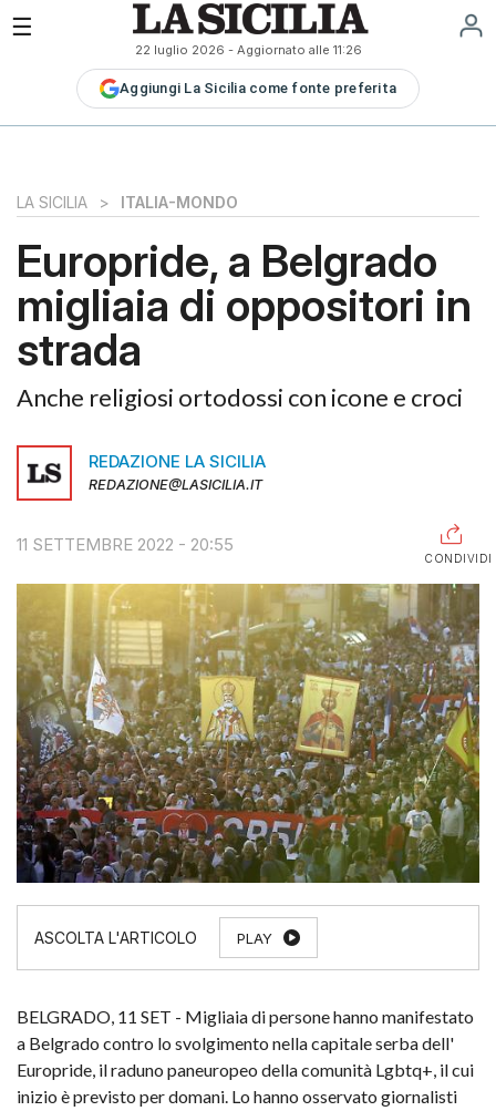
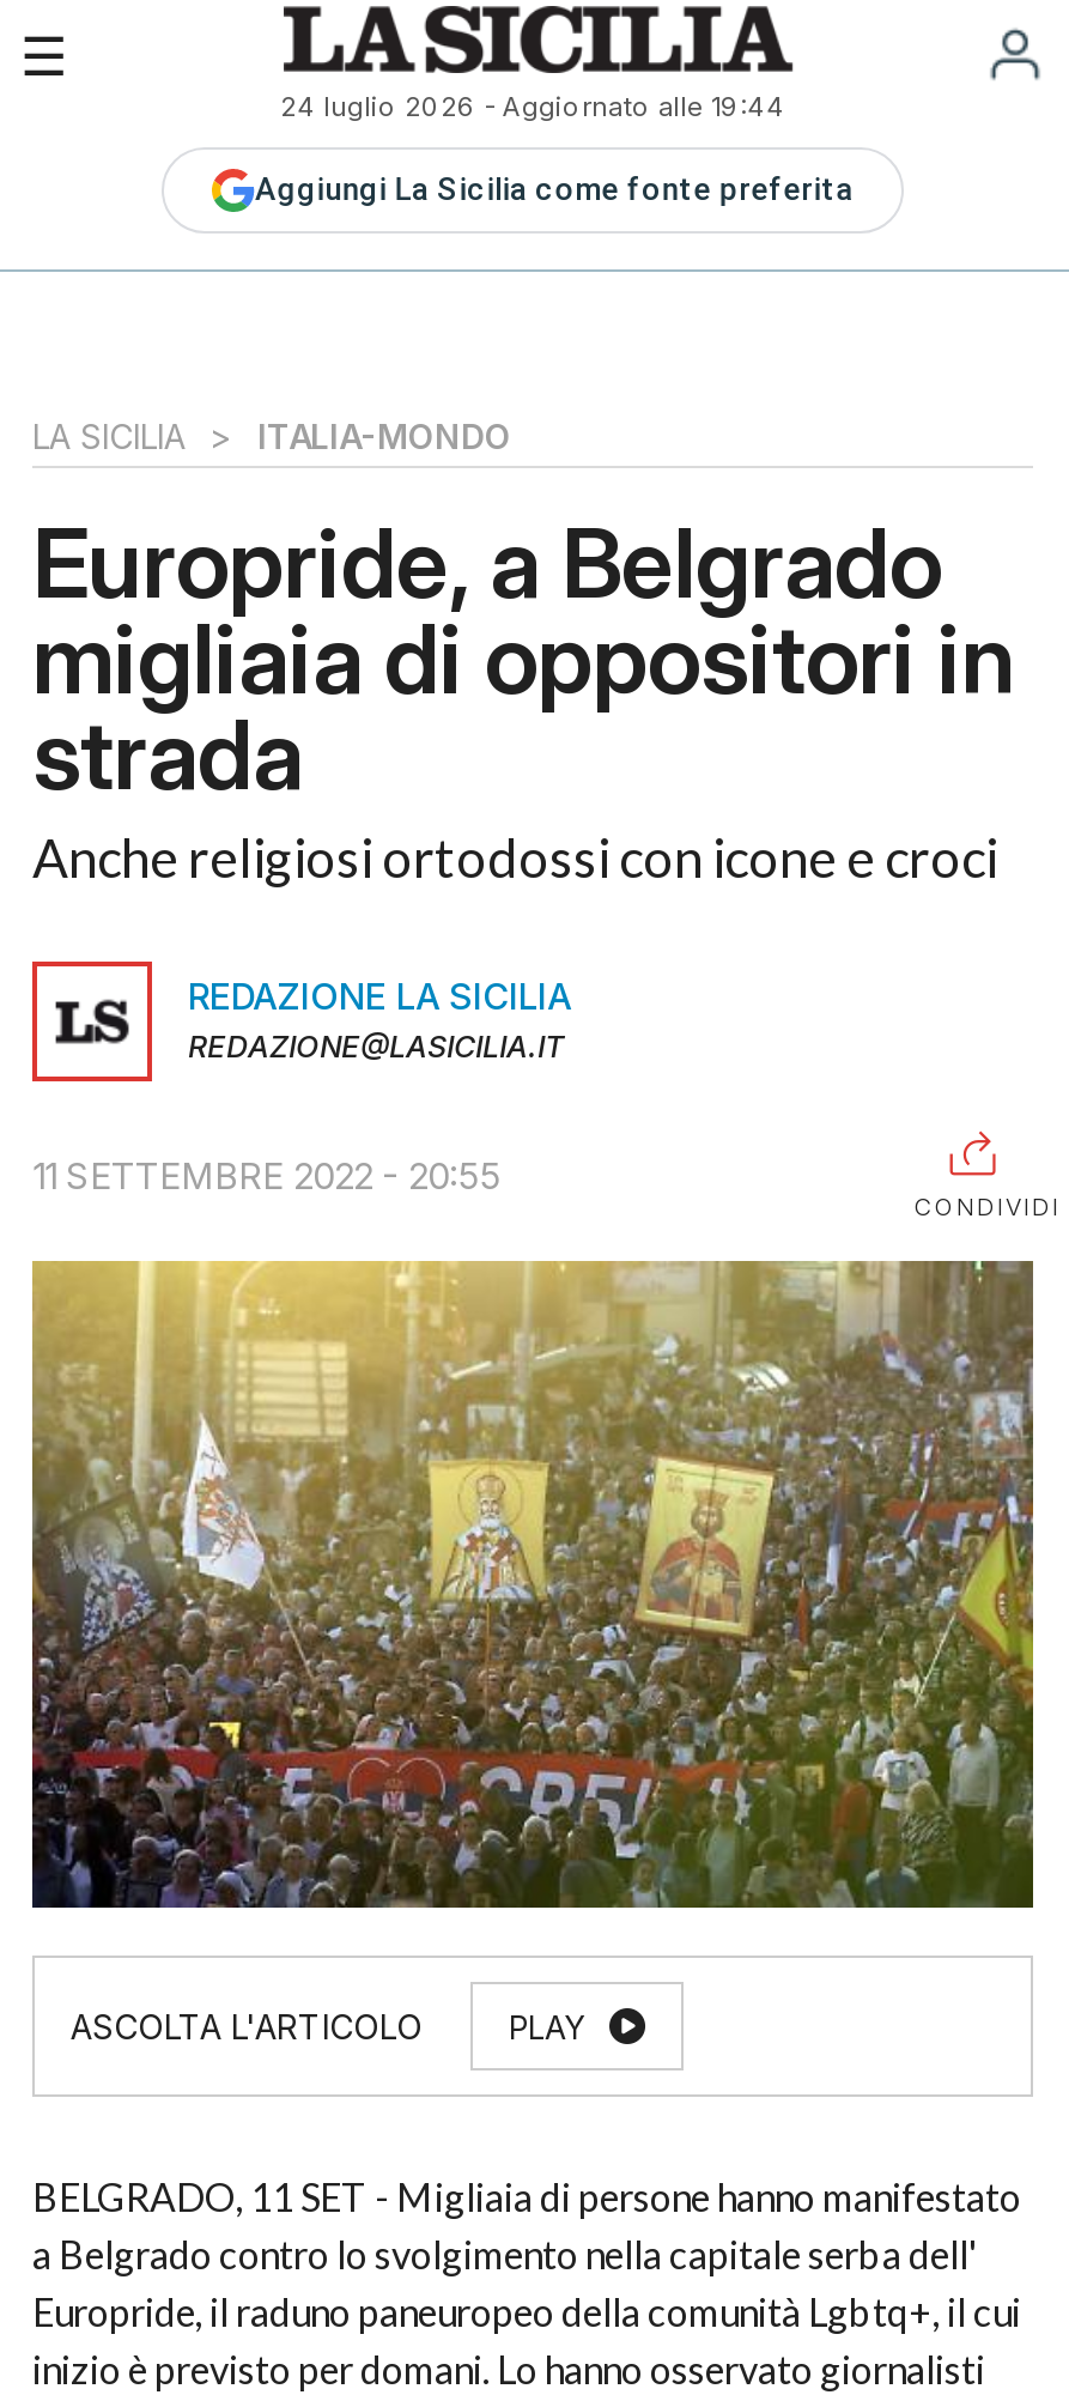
- 22 luglio 2026 - Aggiornato alle 11:26
+ 24 luglio 2026 - Aggiornato alle 19:44
